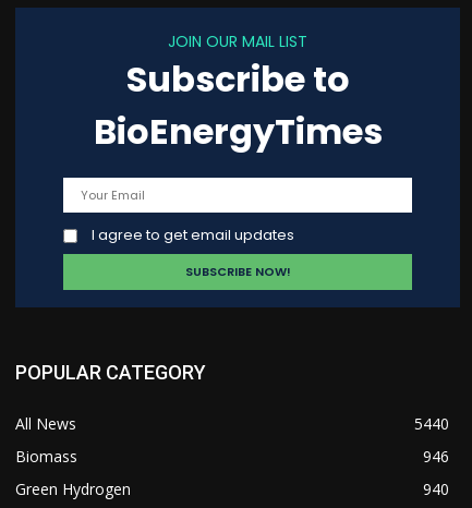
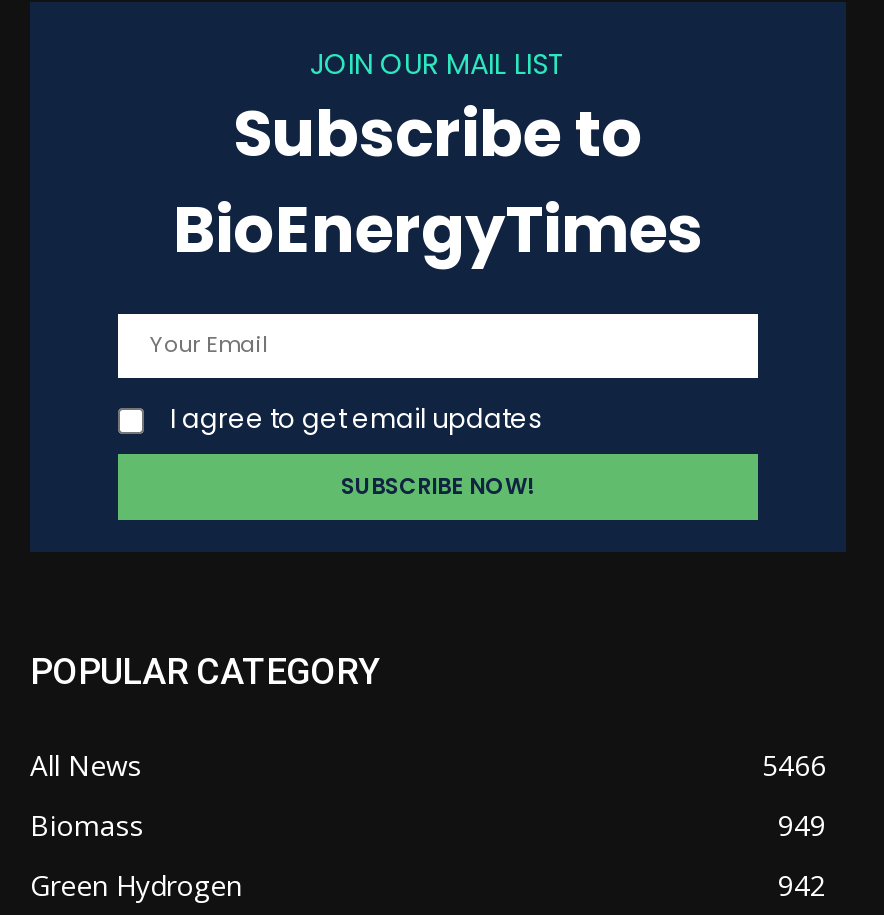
- 5440
+ 5466

- 946
+ 949

- 940
+ 942
